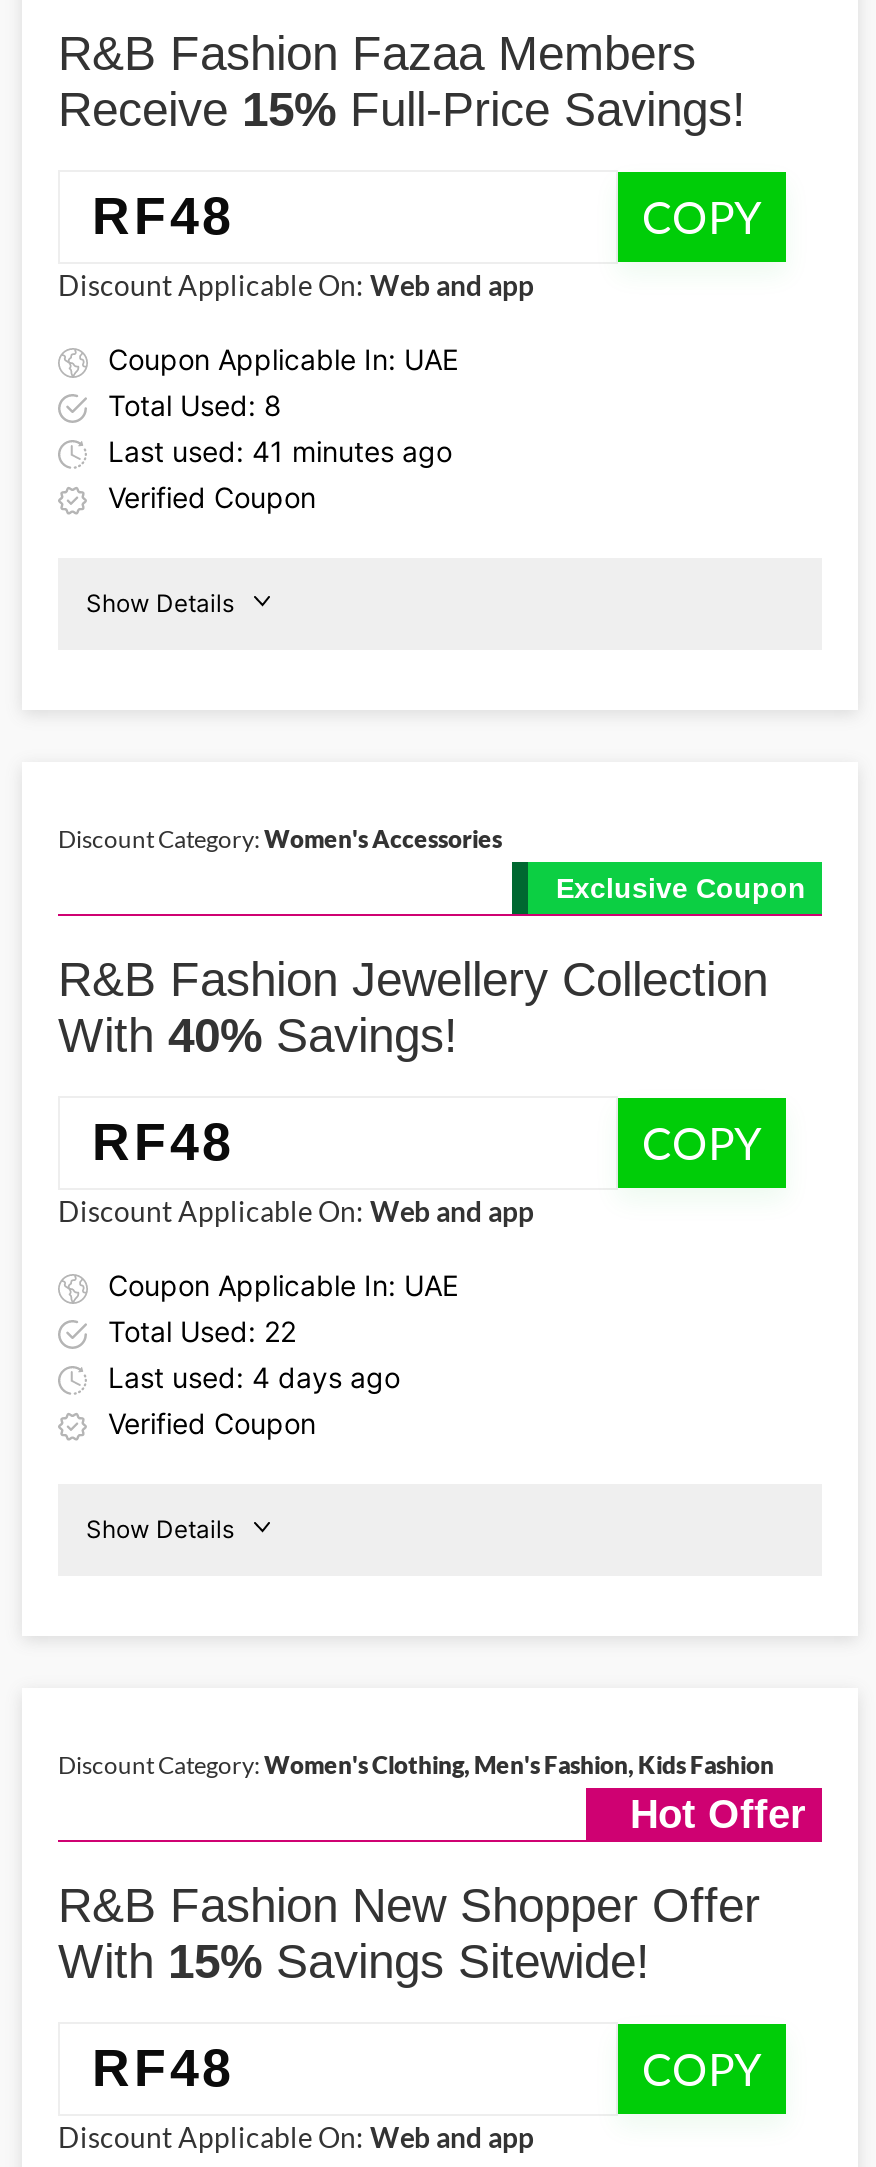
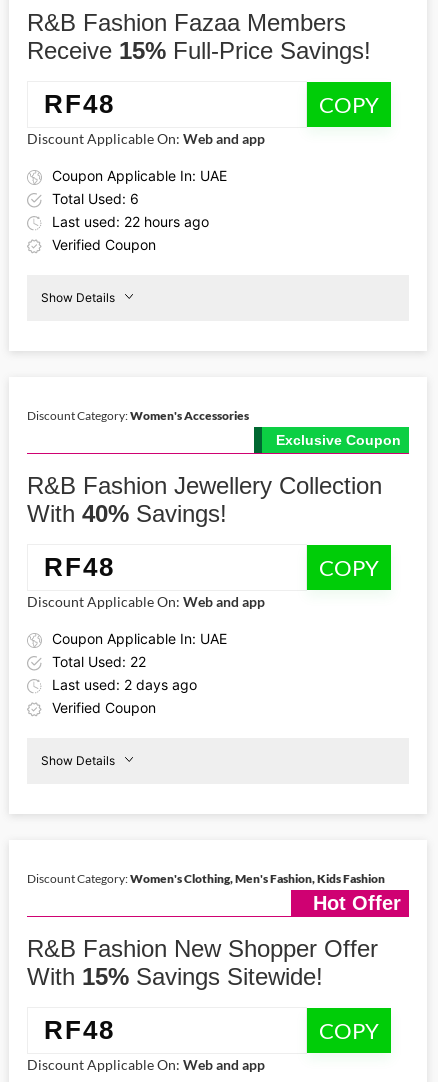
- Total Used: 8
+ Total Used: 6

- Last used: 41 minutes ago
+ Last used: 22 hours ago

- Last used: 4 days ago
+ Last used: 2 days ago
